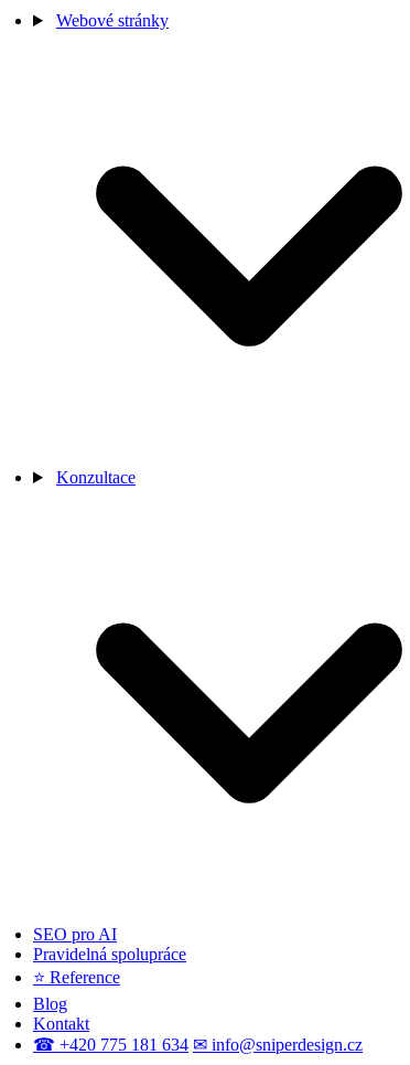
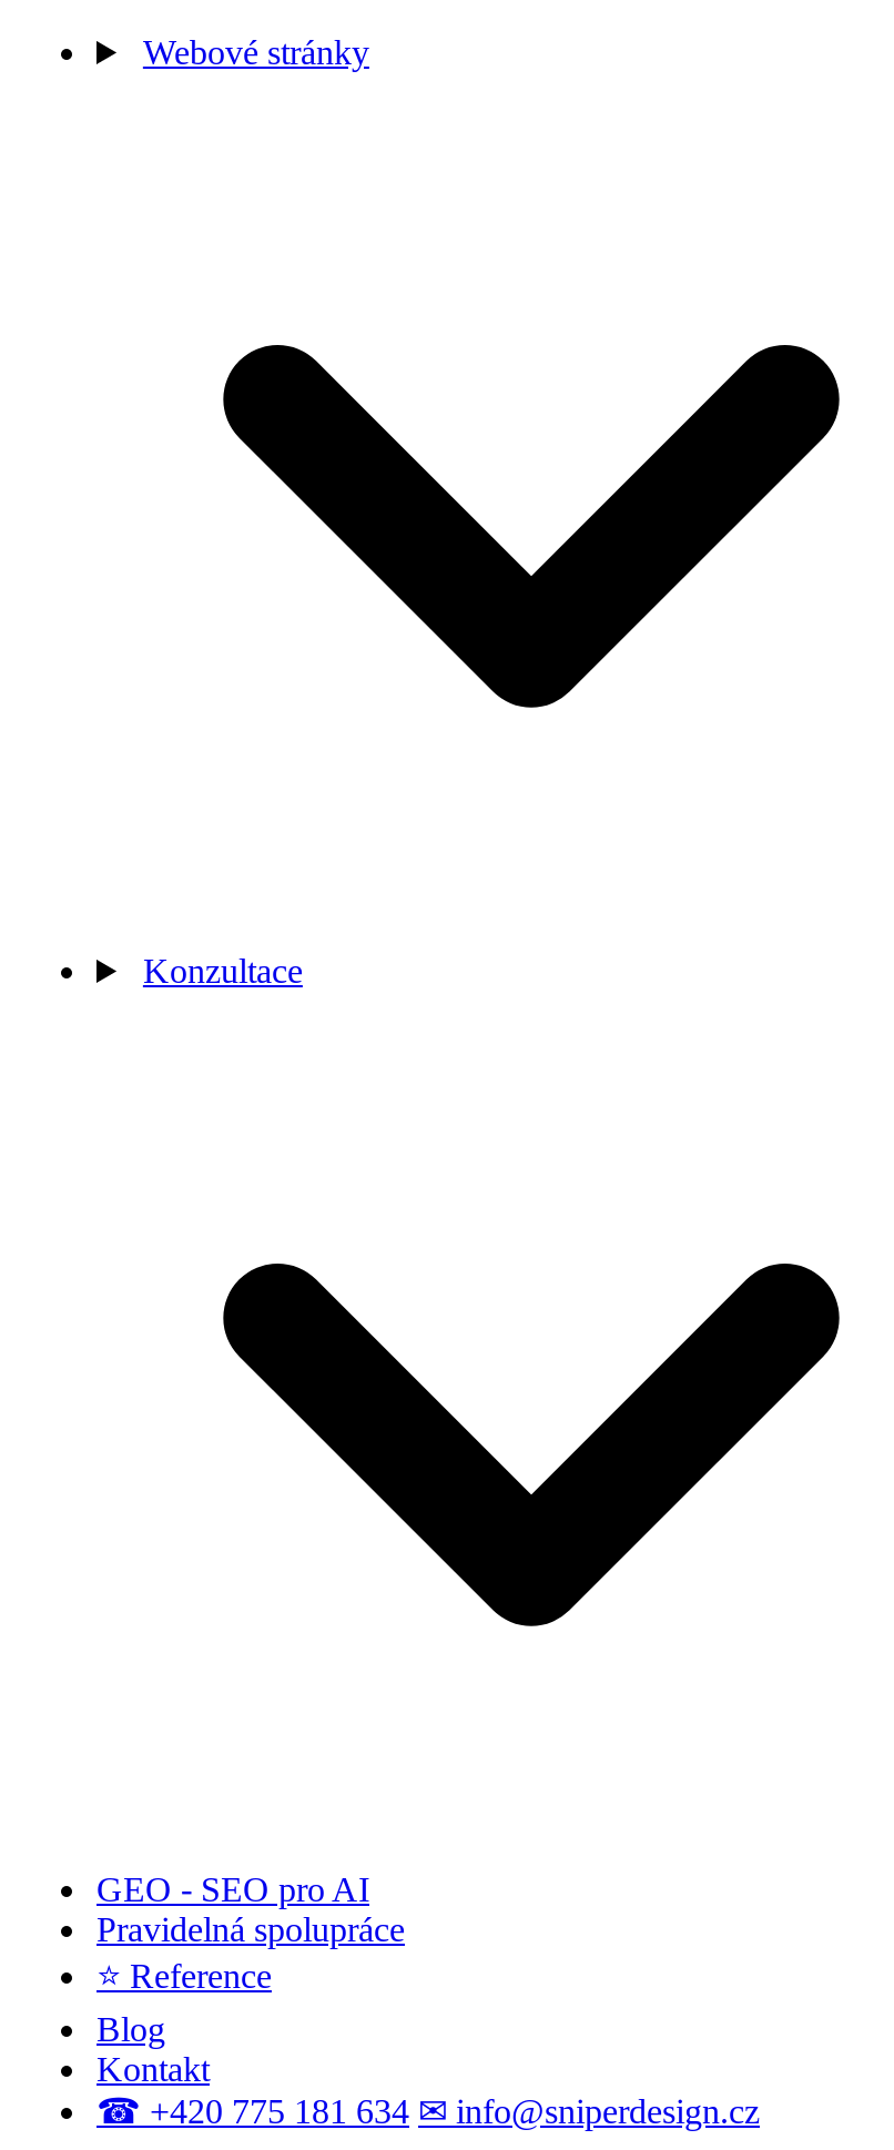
- SEO pro AI
+ GEO - SEO pro AI
